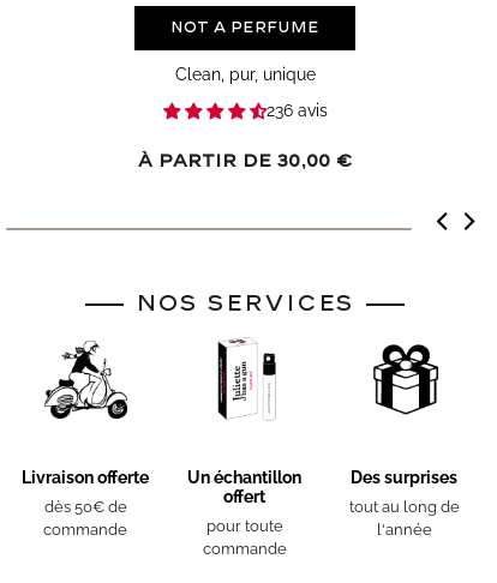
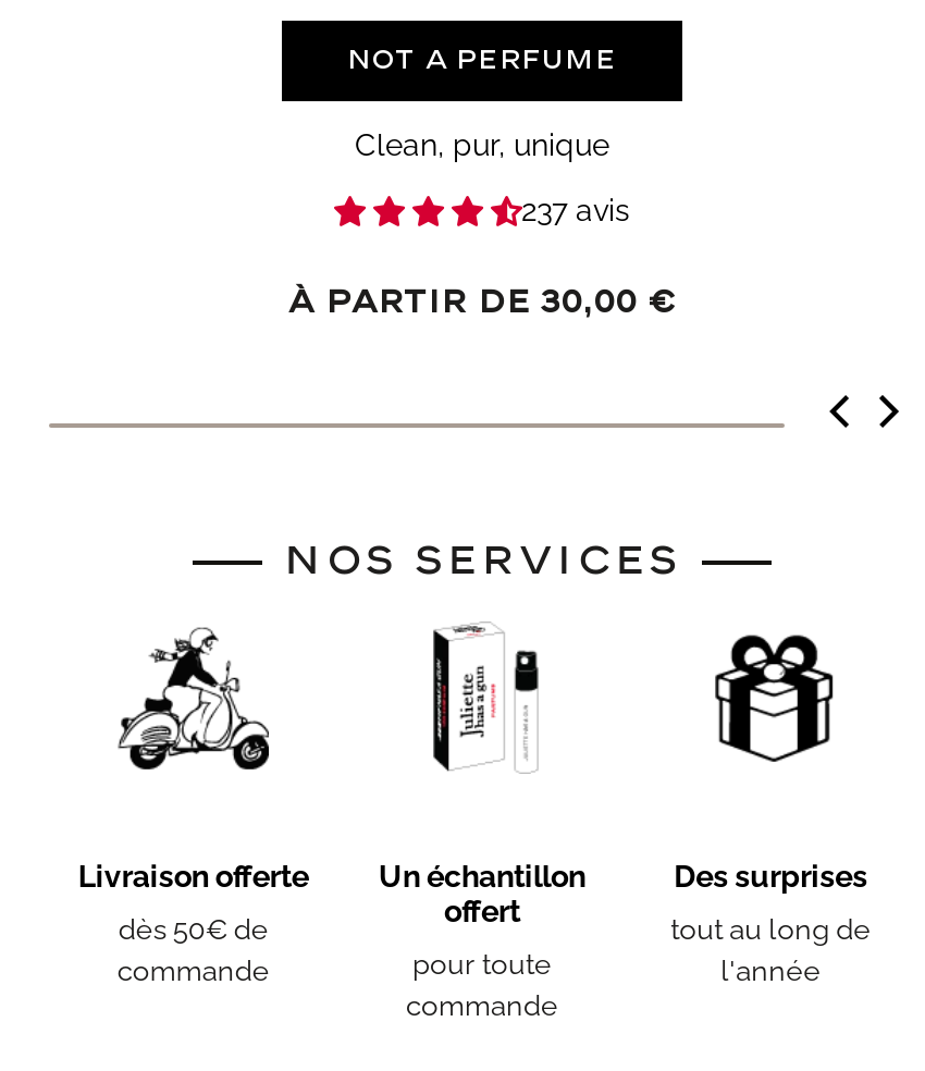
- 236 avis
+ 237 avis
